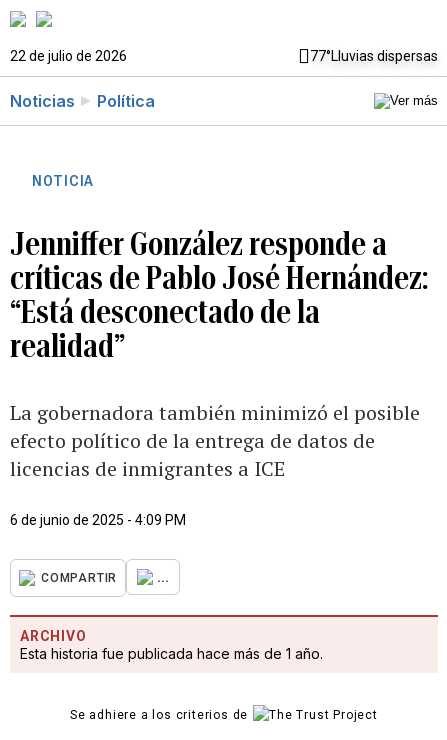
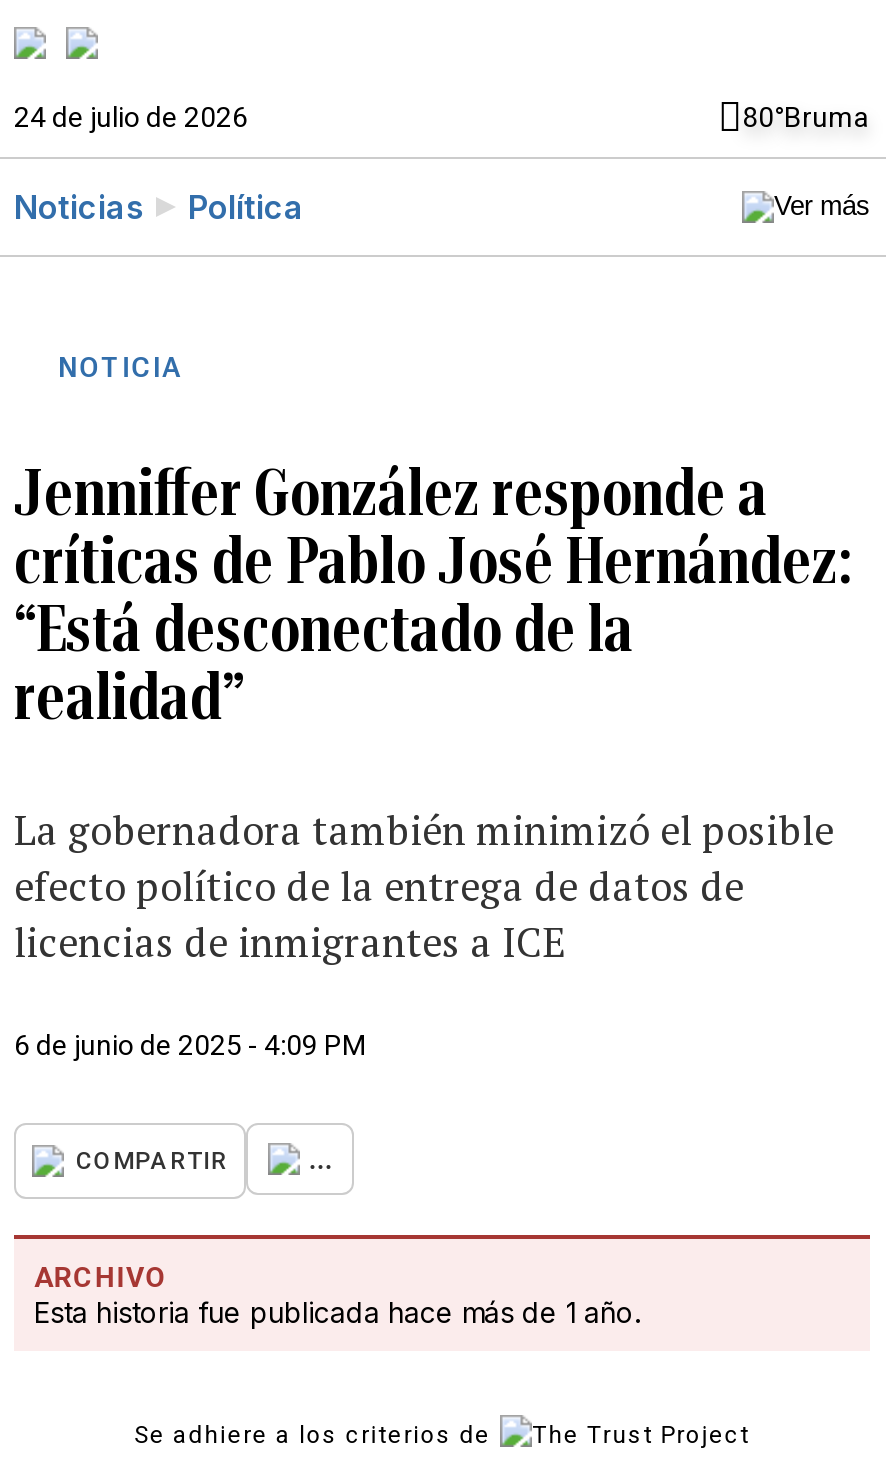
- 22 de julio de 2026
- 77°Lluvias dispersas
+ 24 de julio de 2026
+ 80°Bruma
